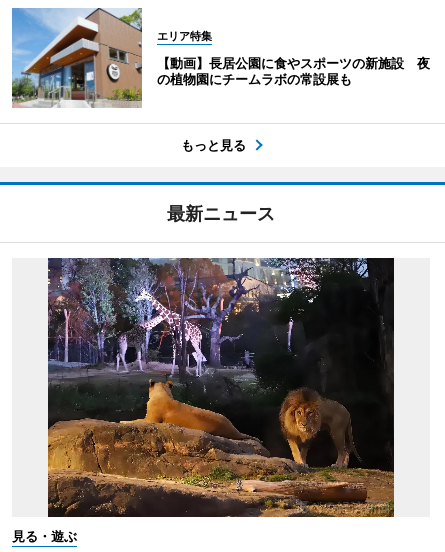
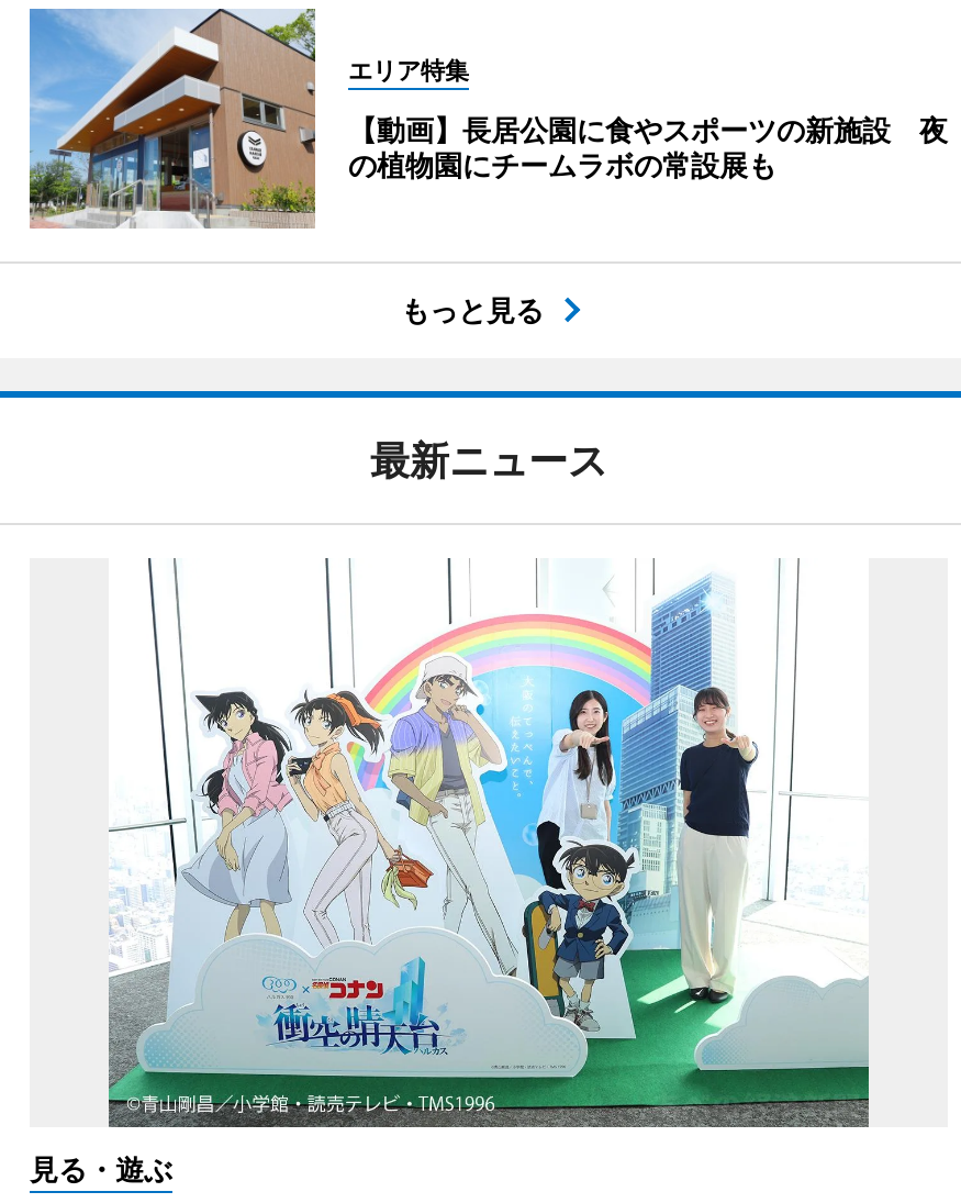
- [image]
+ [image]
